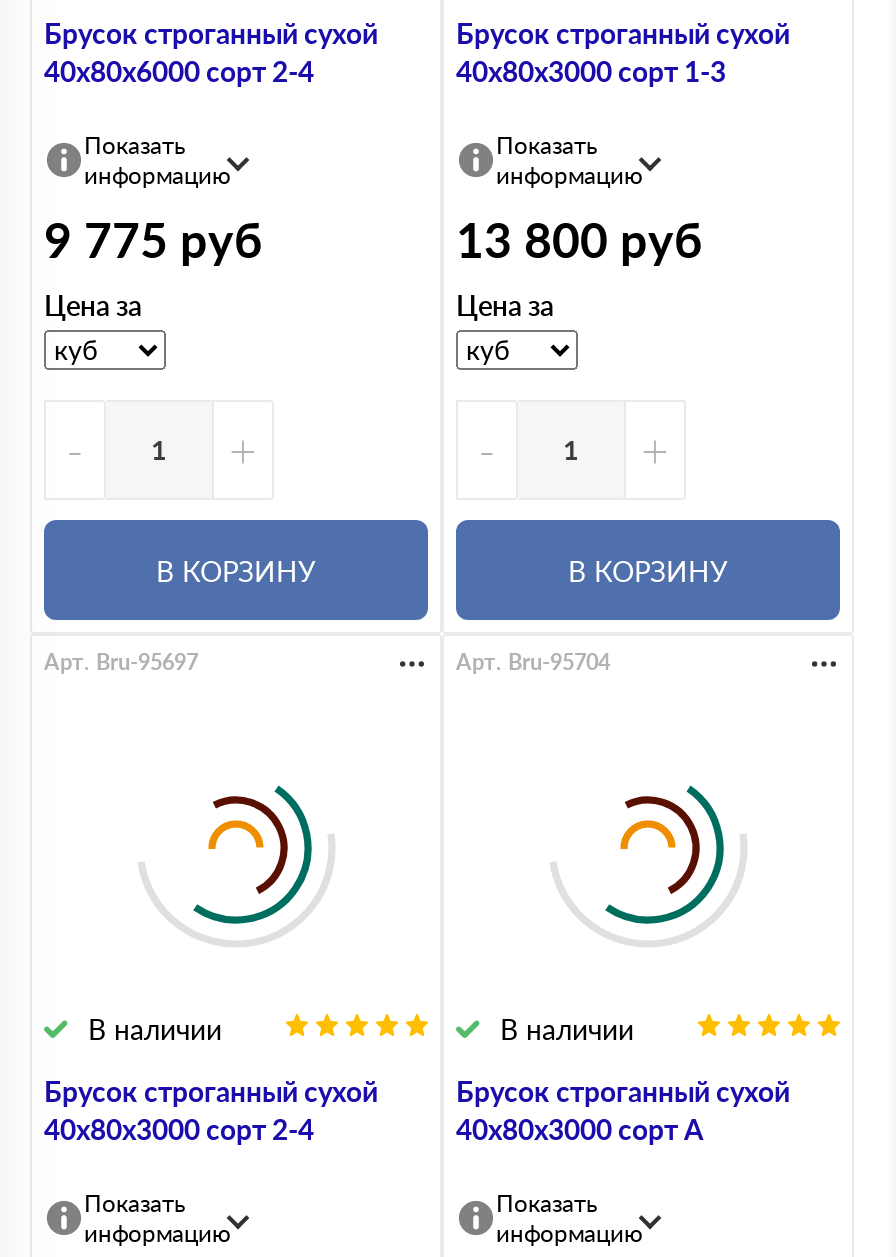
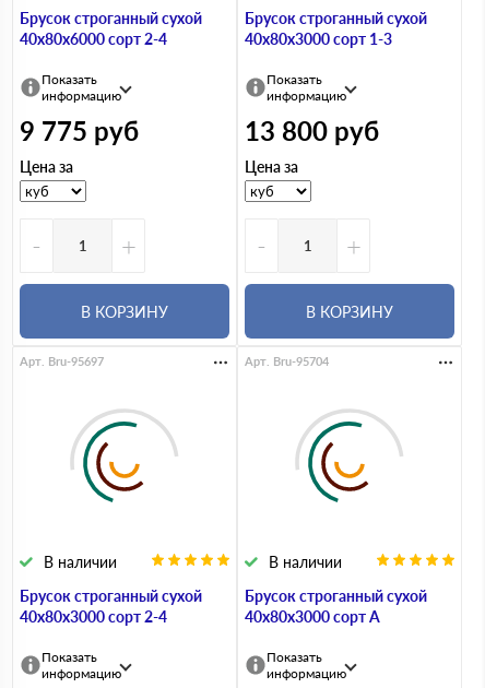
- [image]
+ [image]

- [image]
+ [image]
